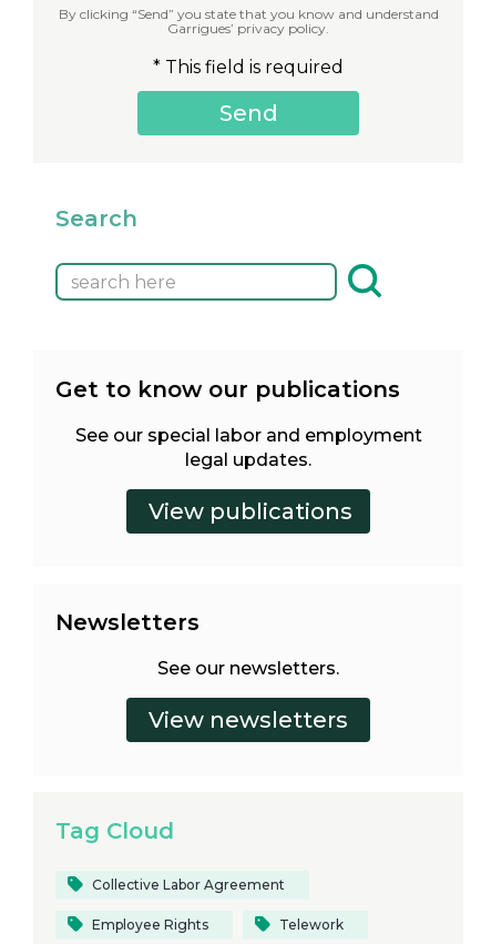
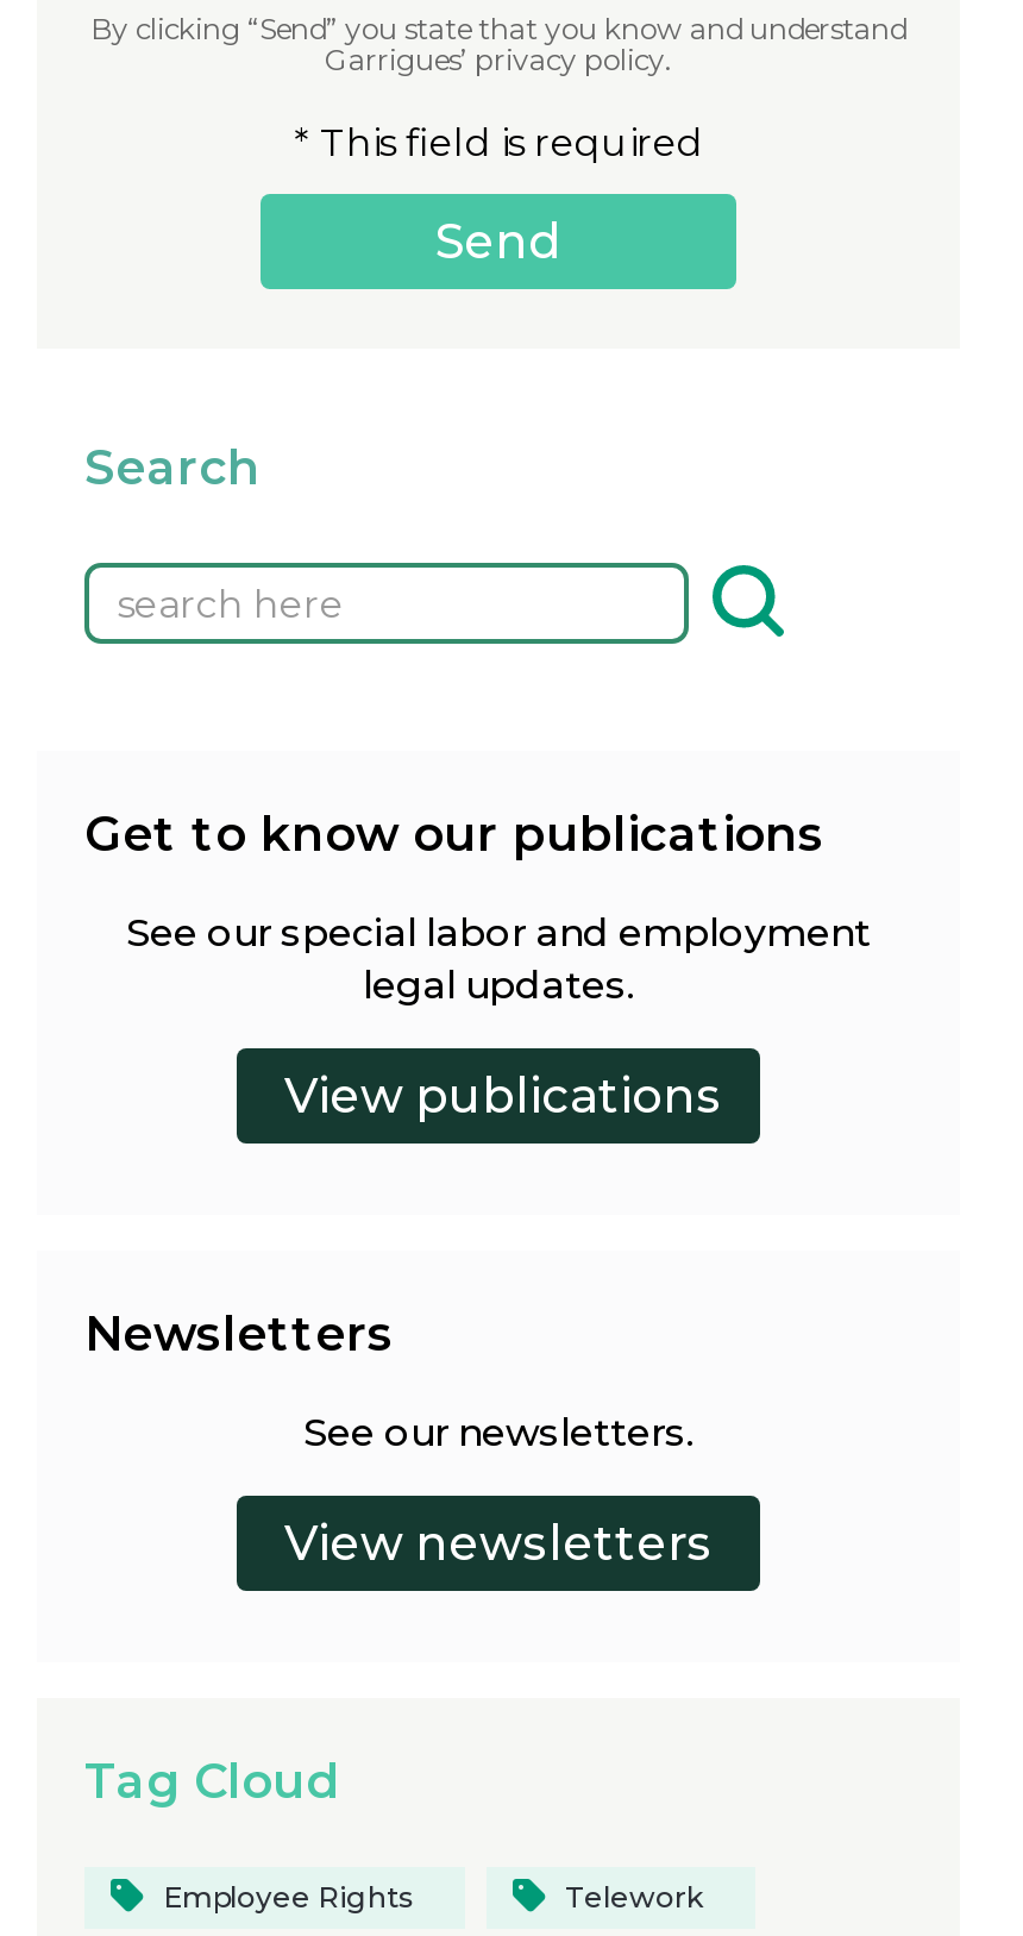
- Collective Labor Agreement
